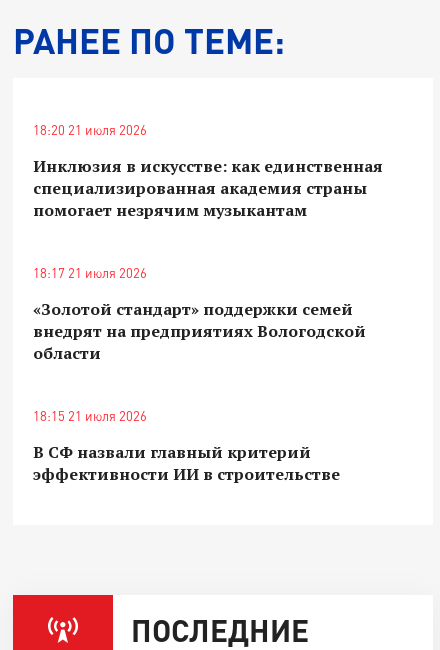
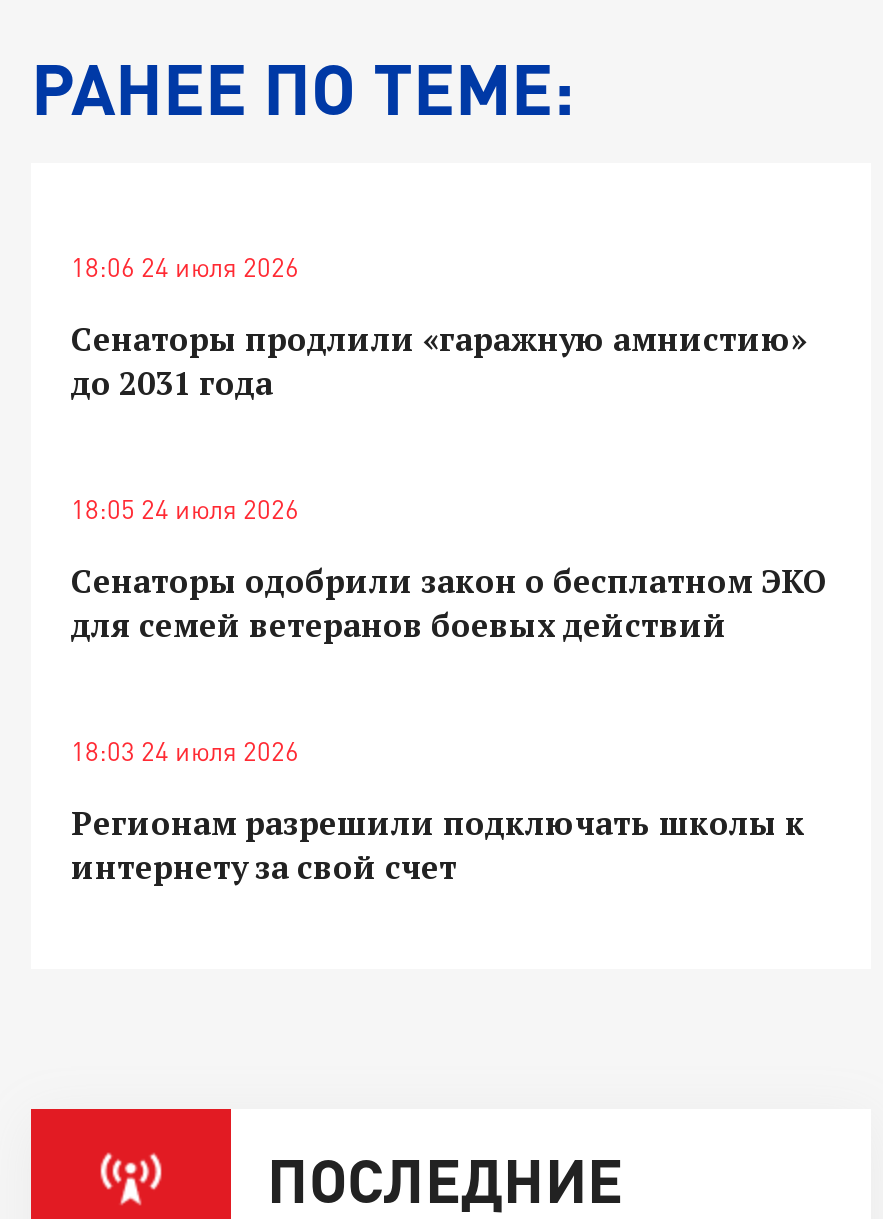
- 18:20 21 июля 2026
+ 18:06 24 июля 2026

- Инклюзия в искусстве: как единственная
- специализированная академия страны
- помогает незрячим музыкантам
+ Сенаторы продлили «гаражную амнистию»
+ до 2031 года

- 18:17 21 июля 2026
+ 18:05 24 июля 2026

- «Золотой стандарт» поддержки семей
- внедрят на предприятиях Вологодской
- области
+ Сенаторы одобрили закон о бесплатном ЭКО
+ для семей ветеранов боевых действий

- 18:15 21 июля 2026
+ 18:03 24 июля 2026

- В СФ назвали главный критерий
- эффективности ИИ в строительстве
+ Регионам разрешили подключать школы к
+ интернету за свой счет
